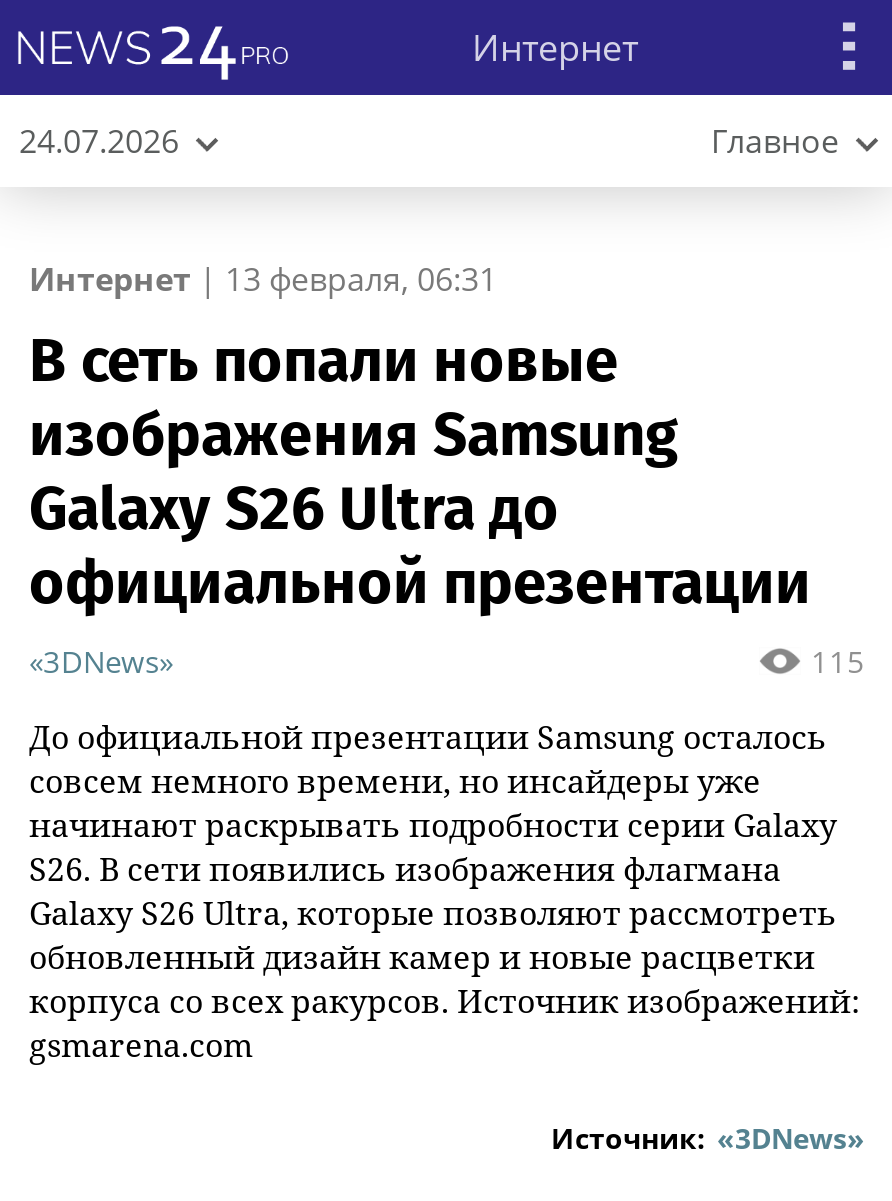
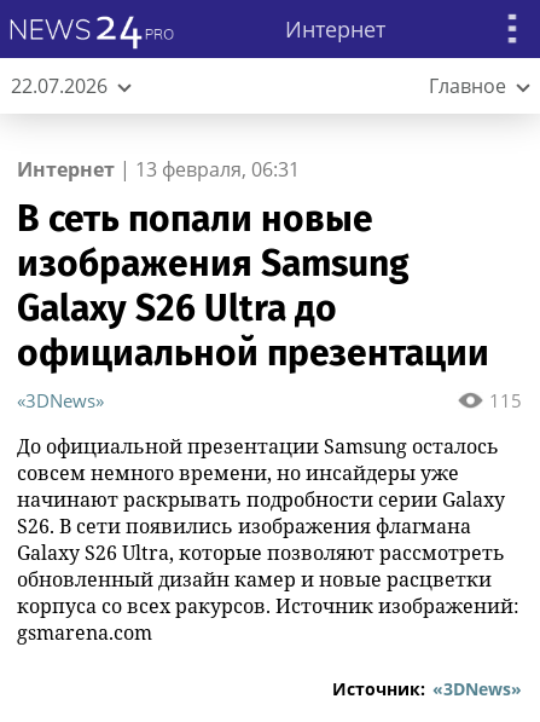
- 24.07.2026
+ 22.07.2026
